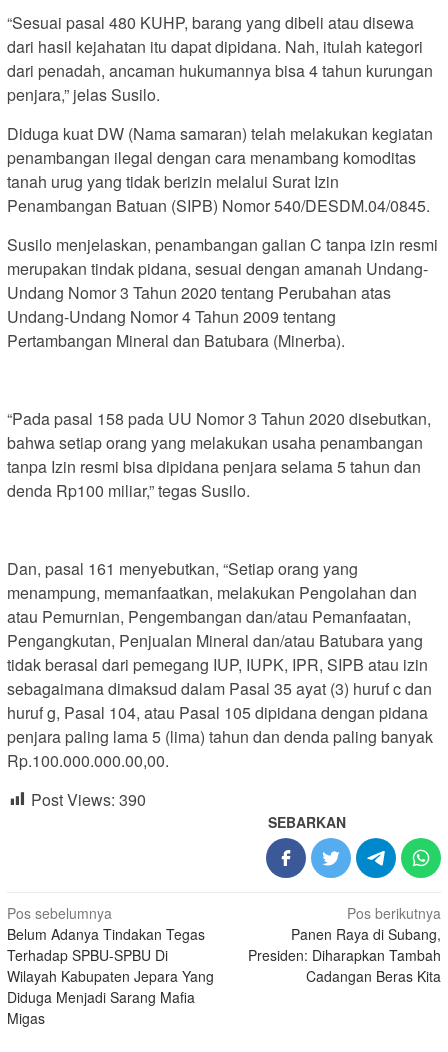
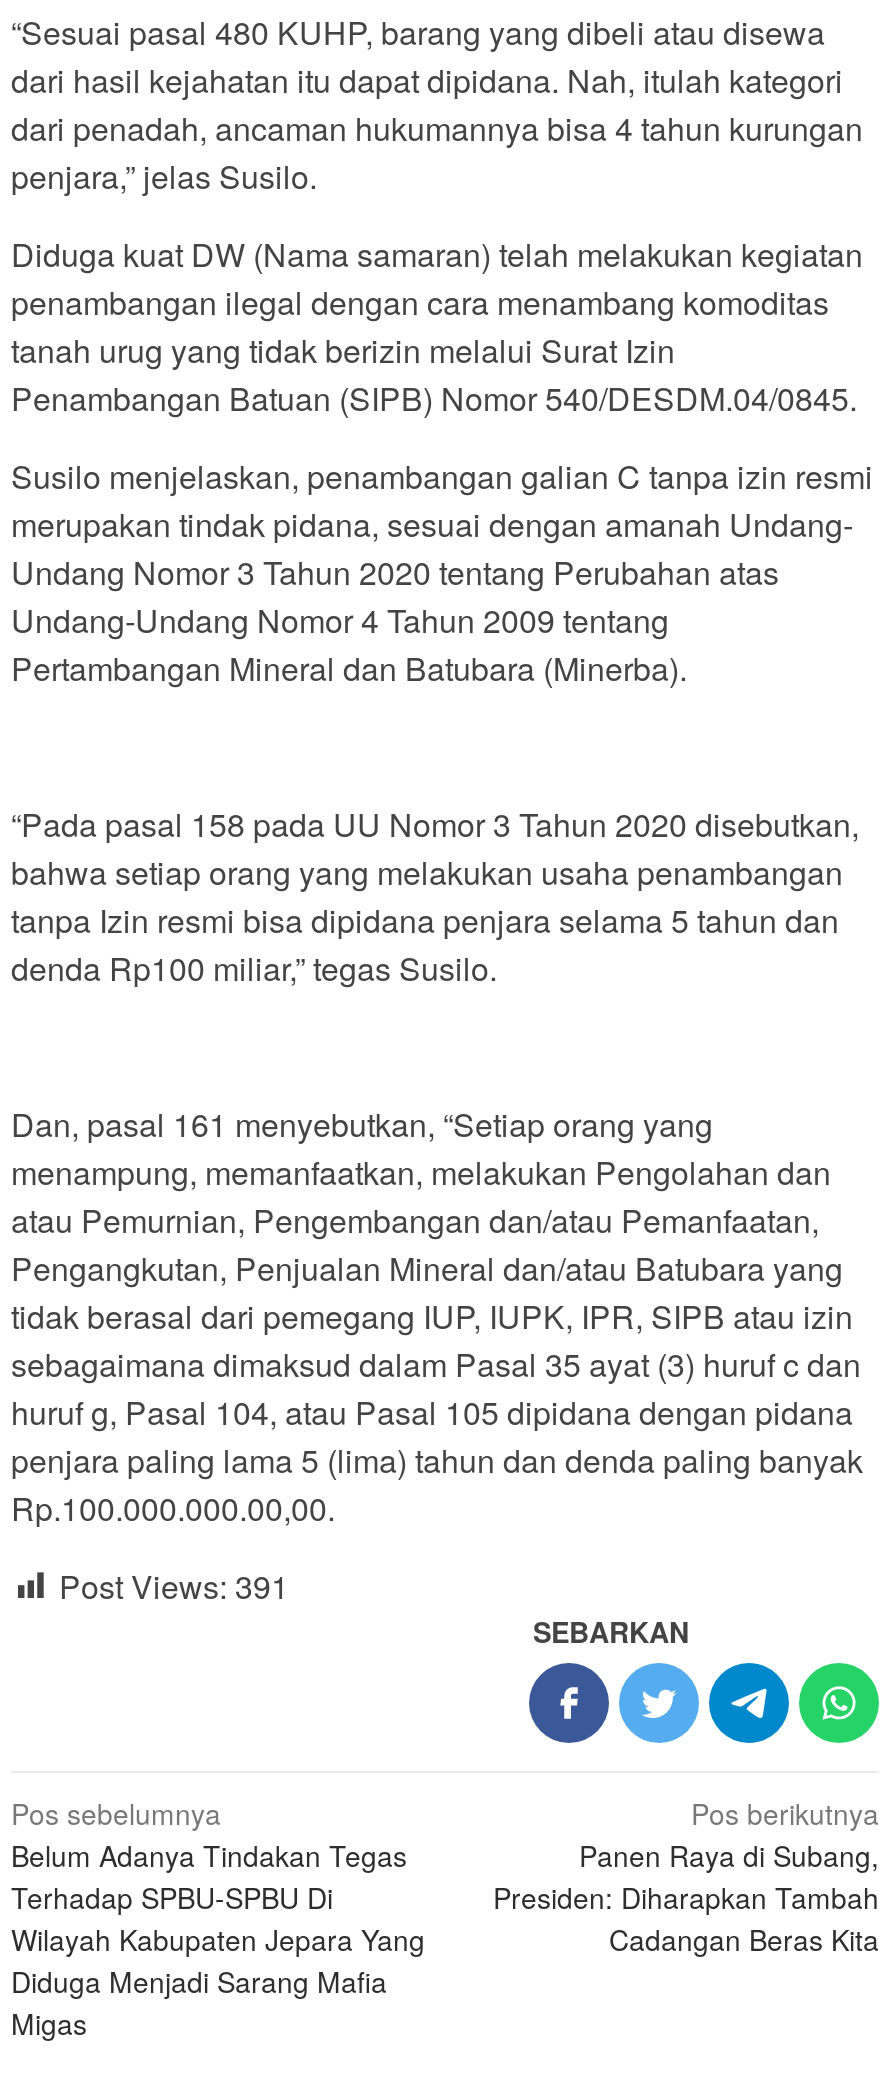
- Post Views: 390
+ Post Views: 391
